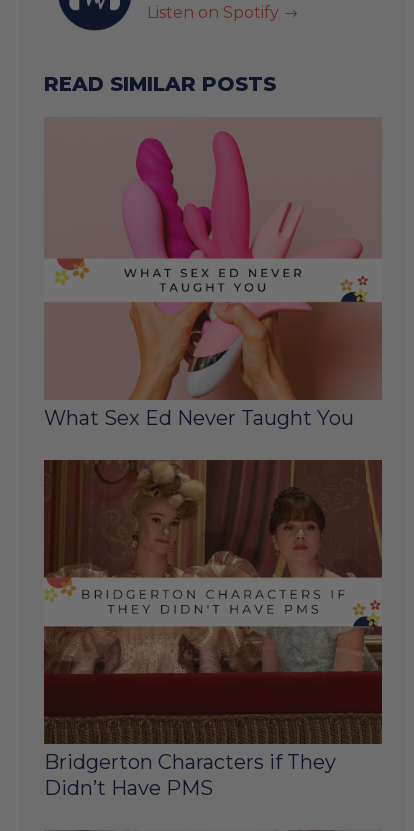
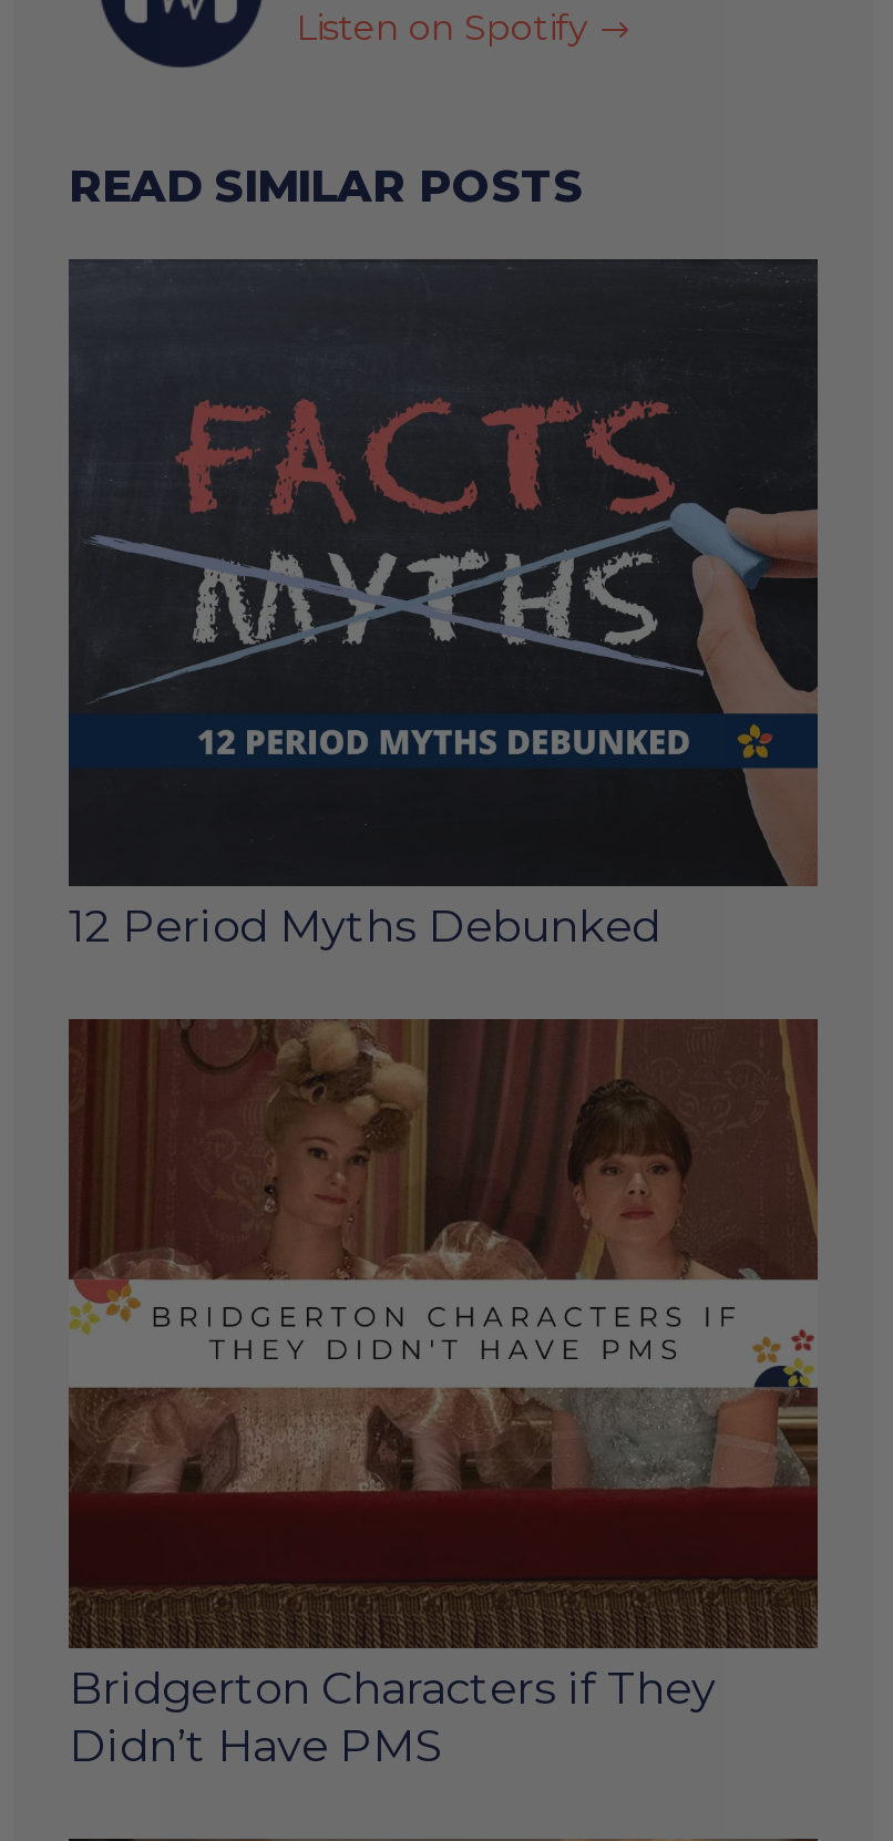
- [image]
- What Sex Ed Never Taught You
+ [image]
+ 12 Period Myths Debunked
